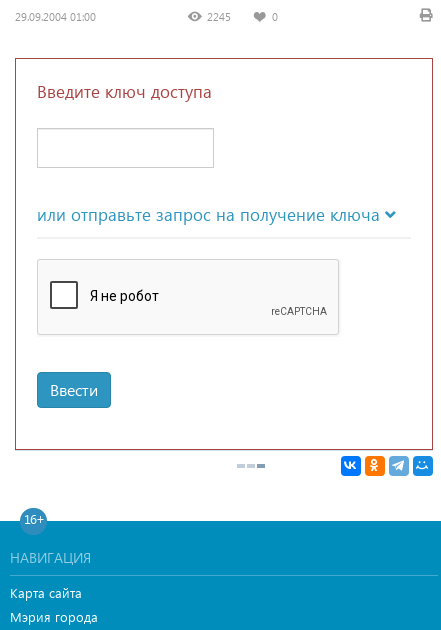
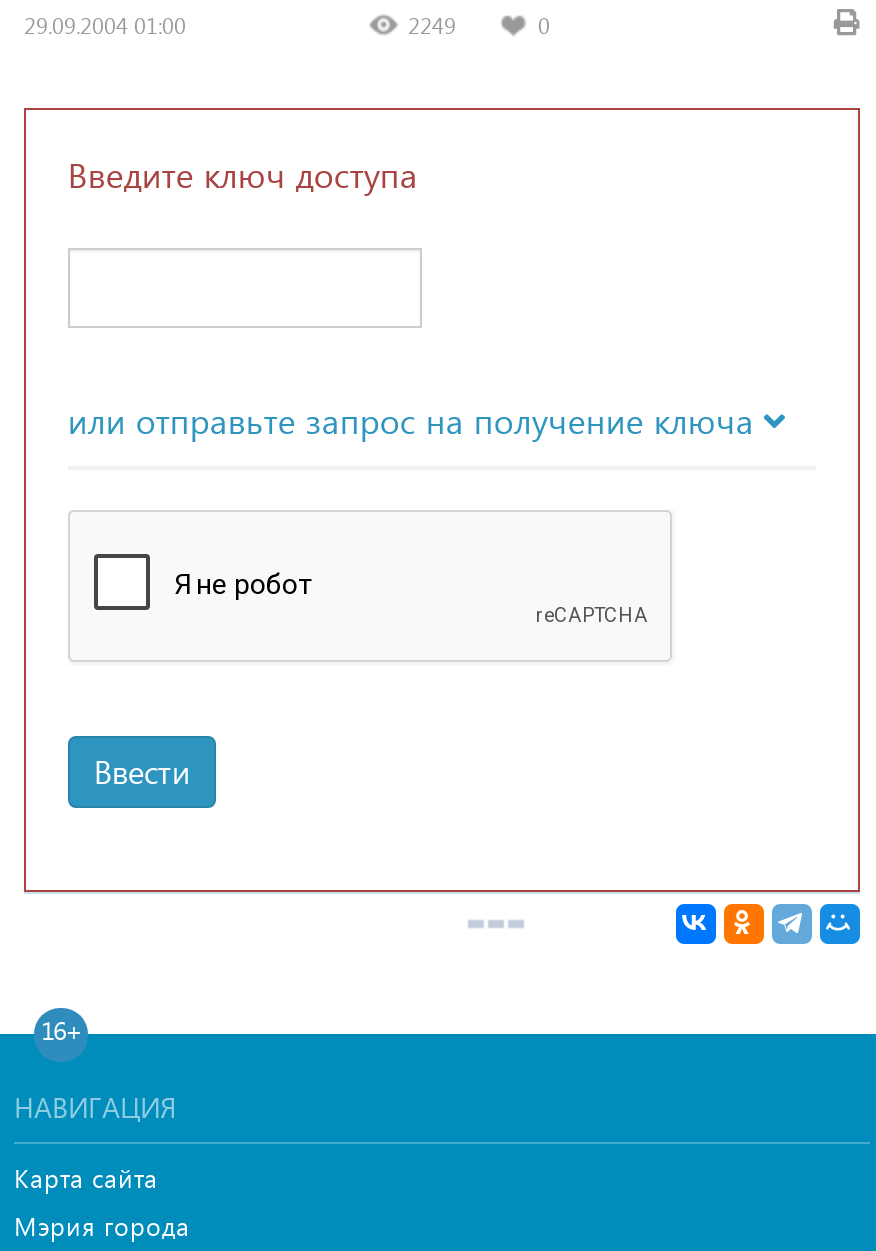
- 2245
+ 2249
